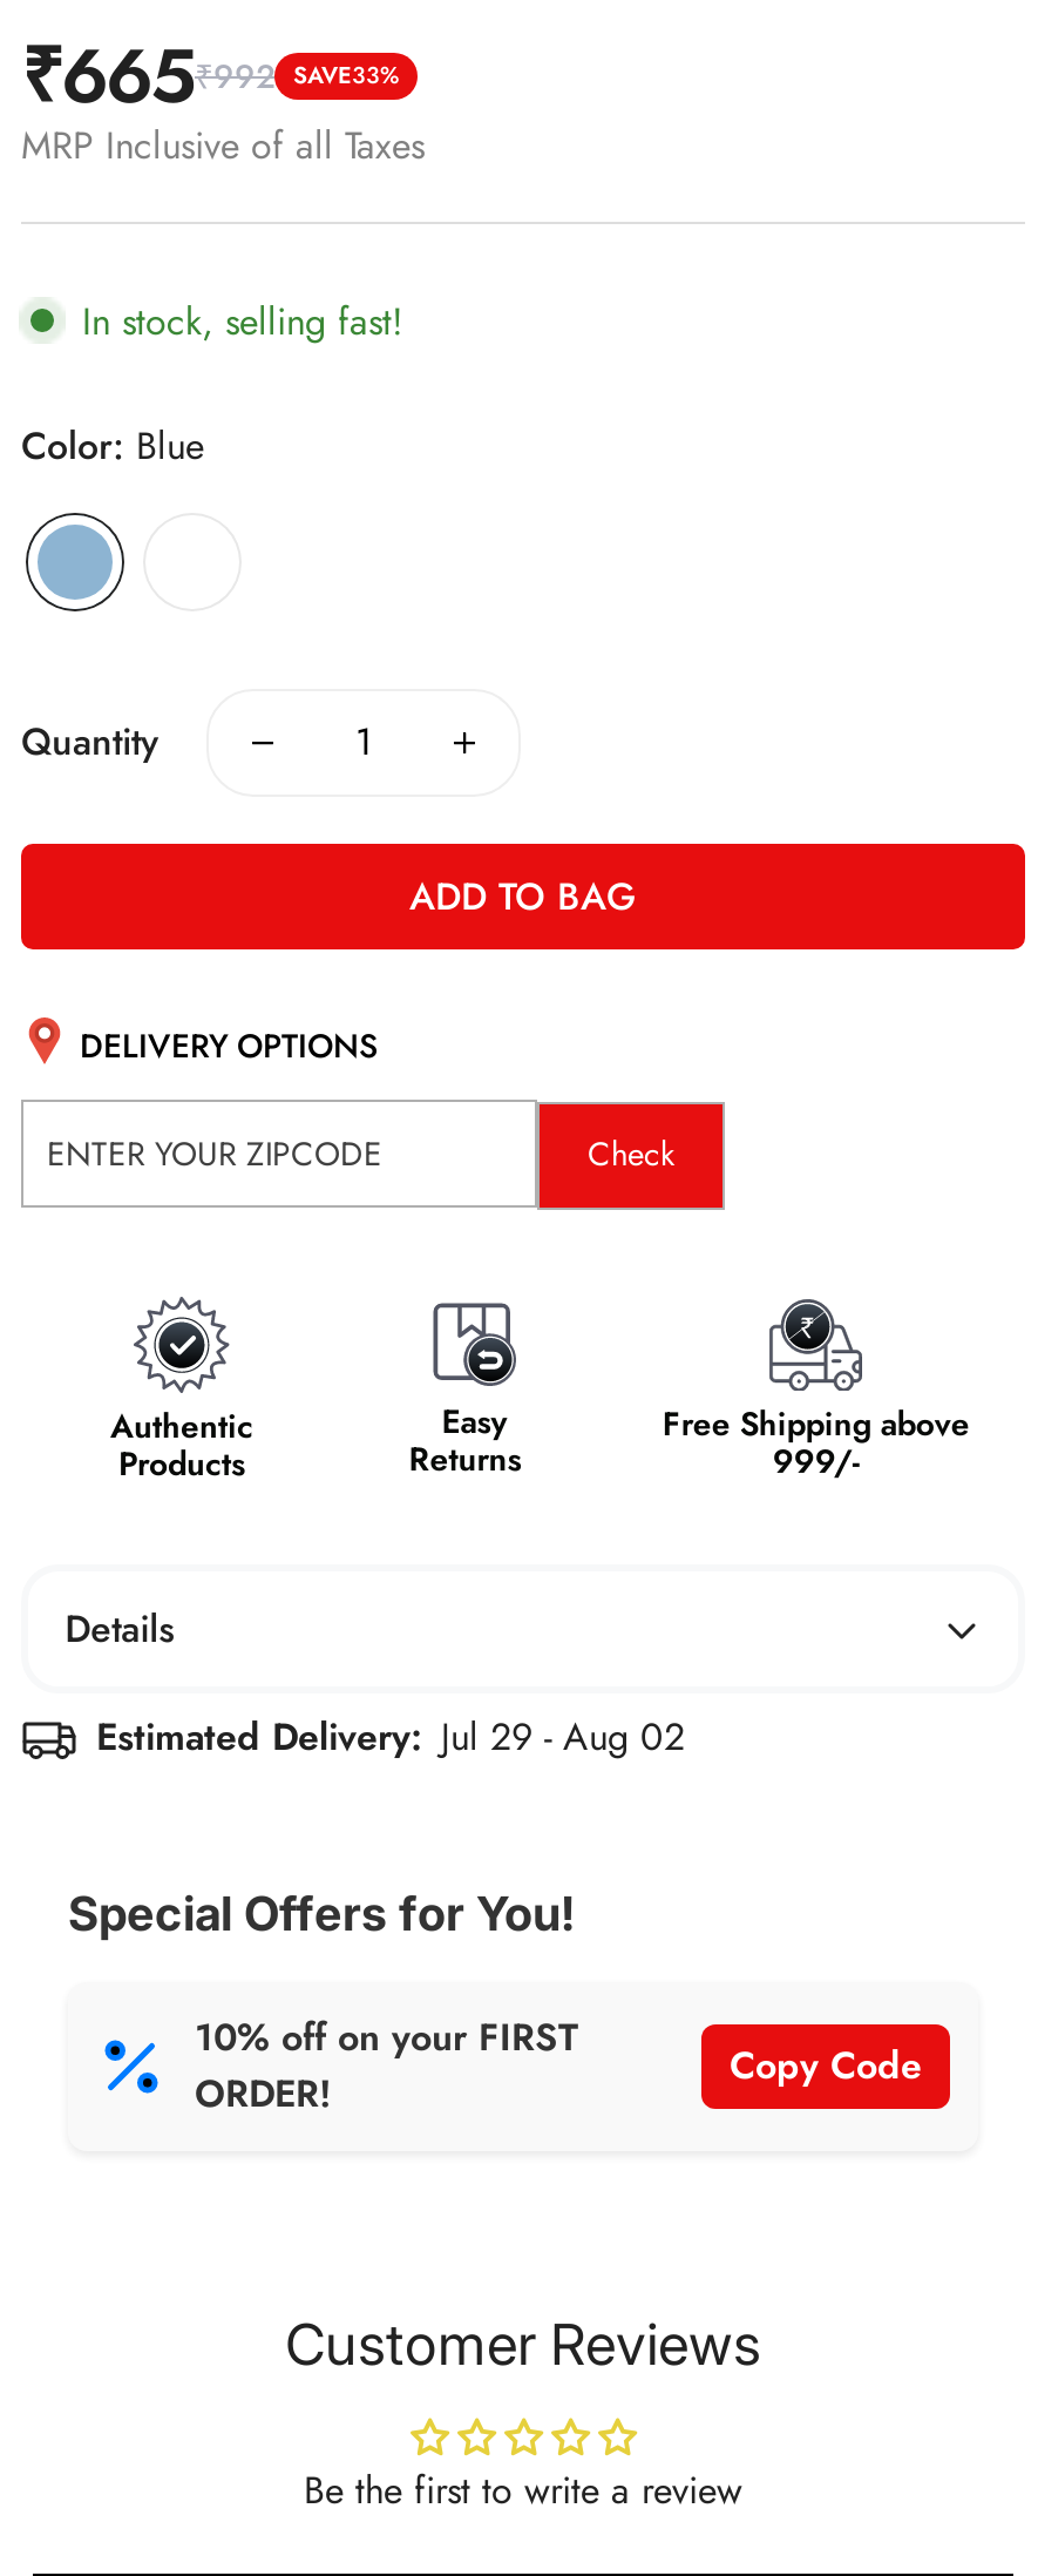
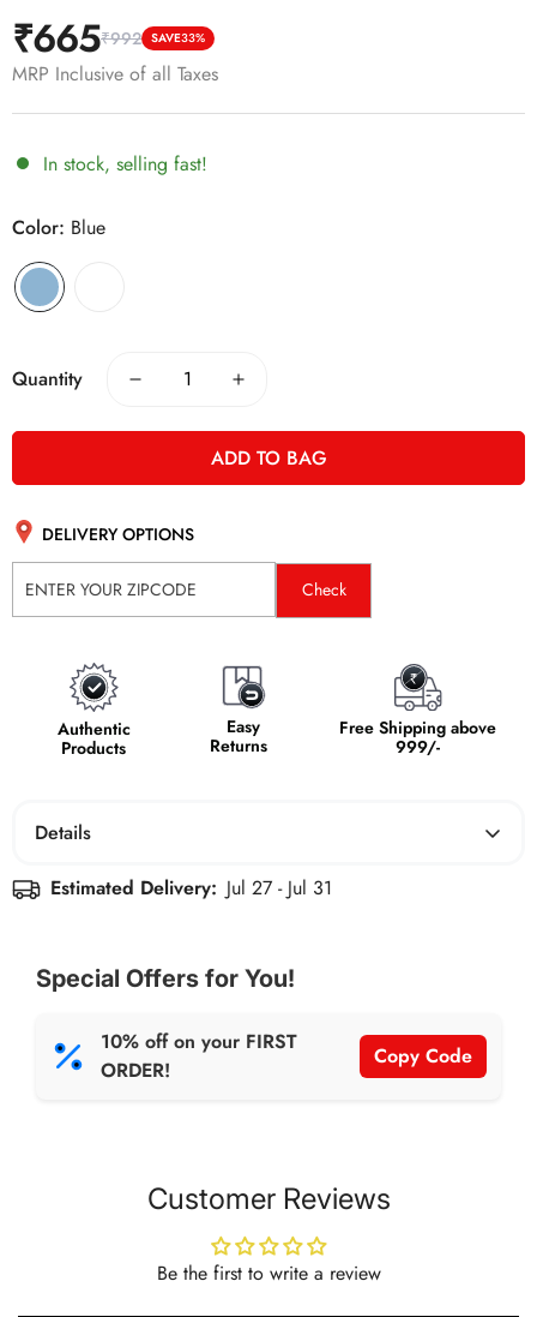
- Estimated Delivery: Jul 29 - Aug 02
+ Estimated Delivery: Jul 27 - Jul 31
